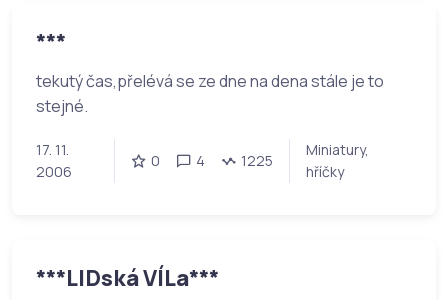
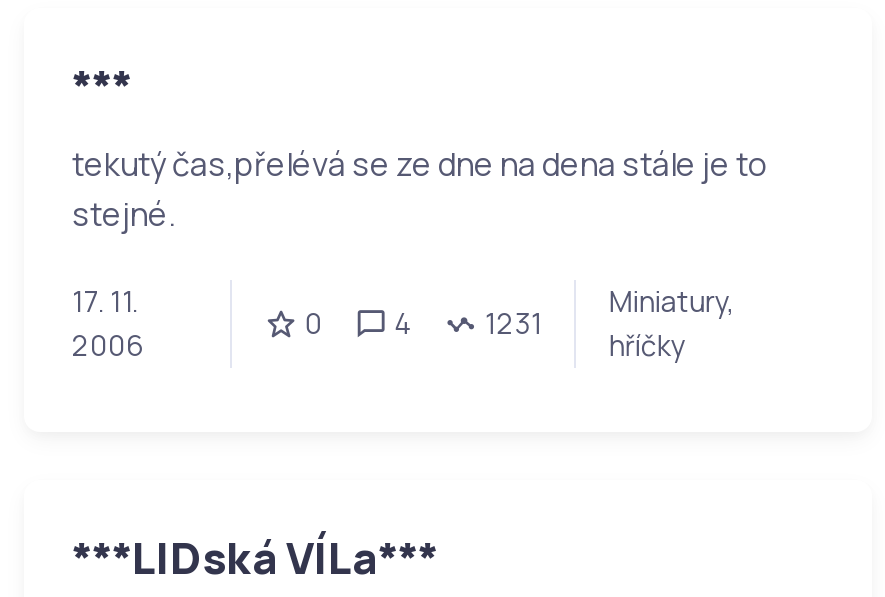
- 0 4 1225
+ 0 4 1231
